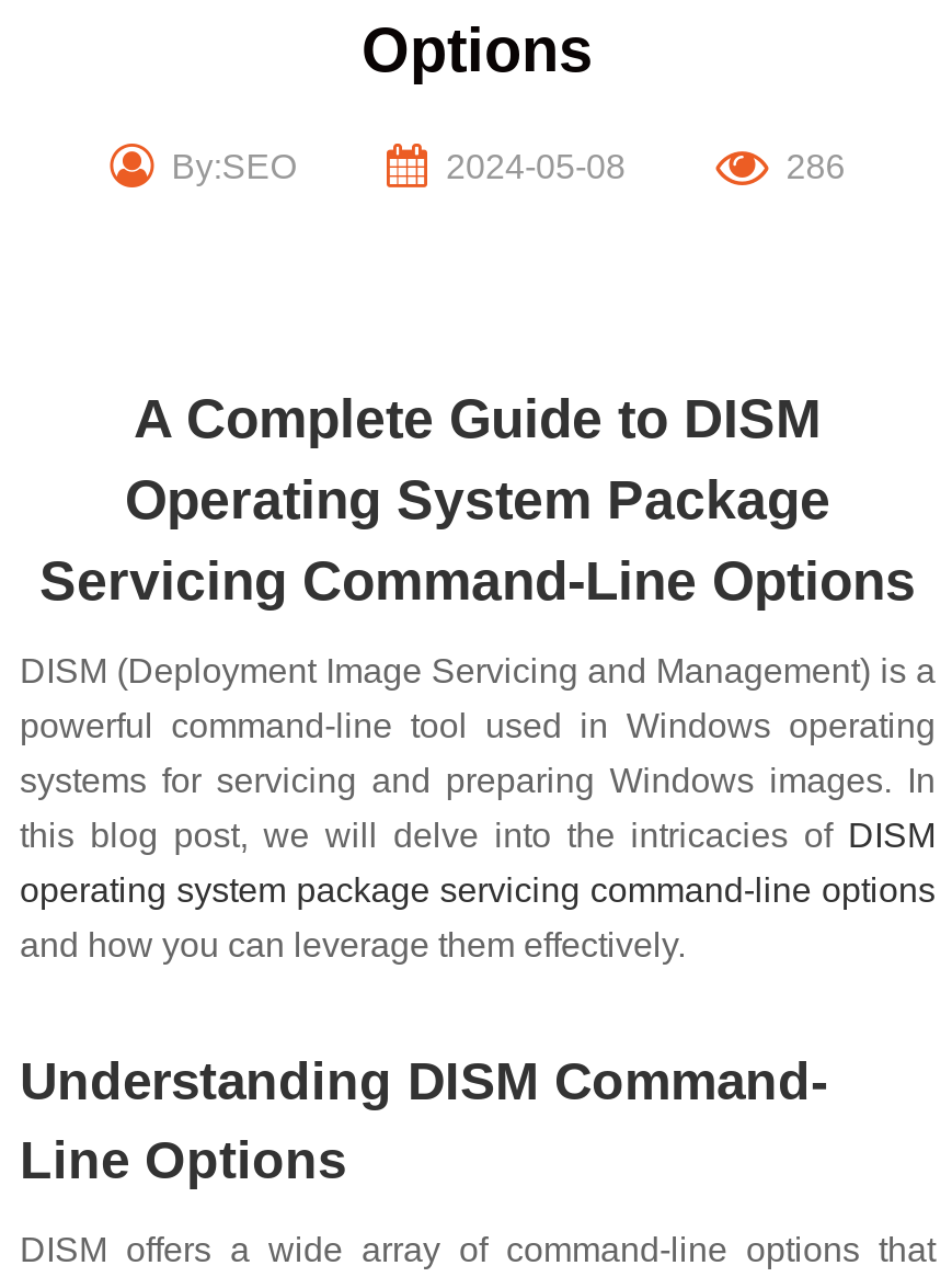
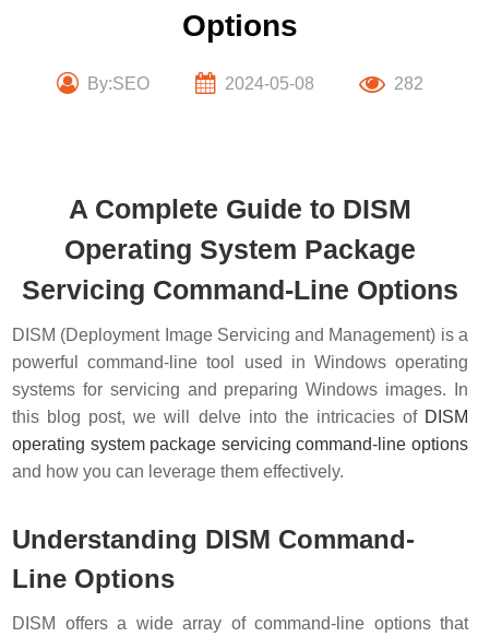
- 286
+ 282
